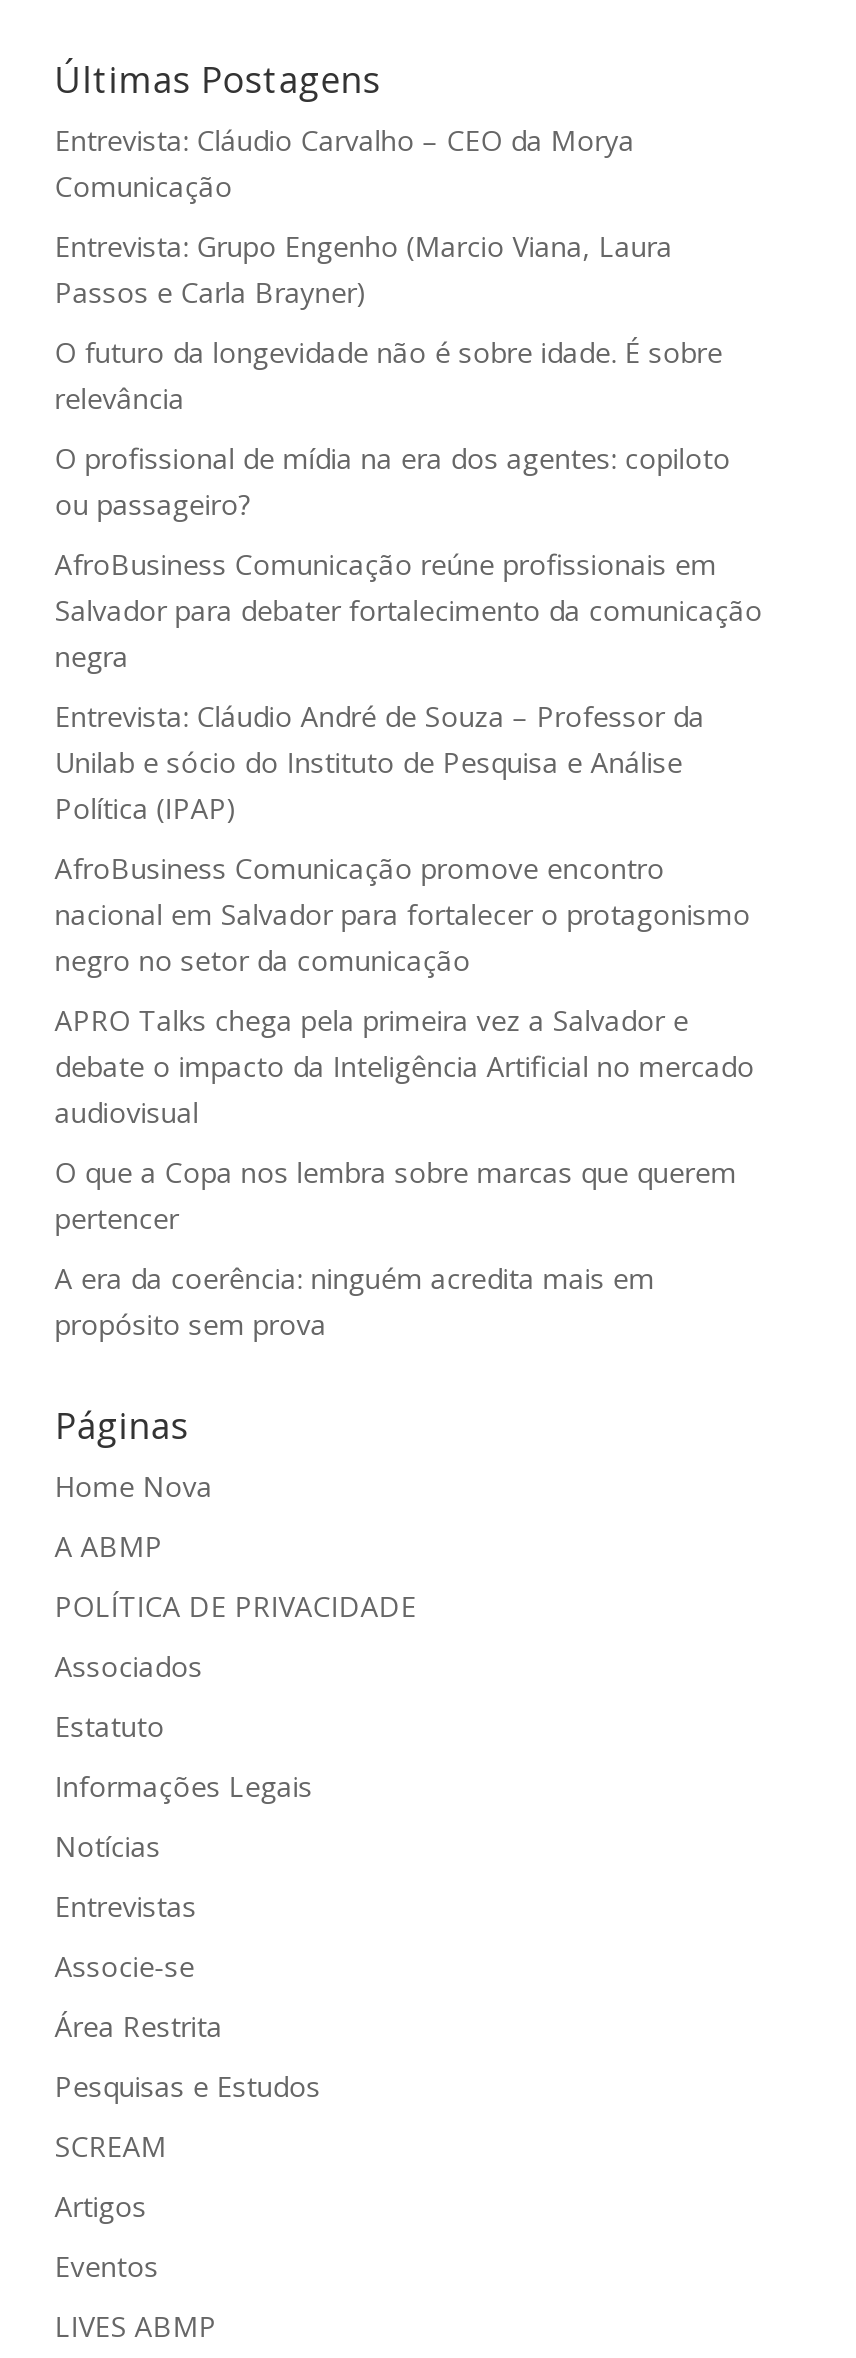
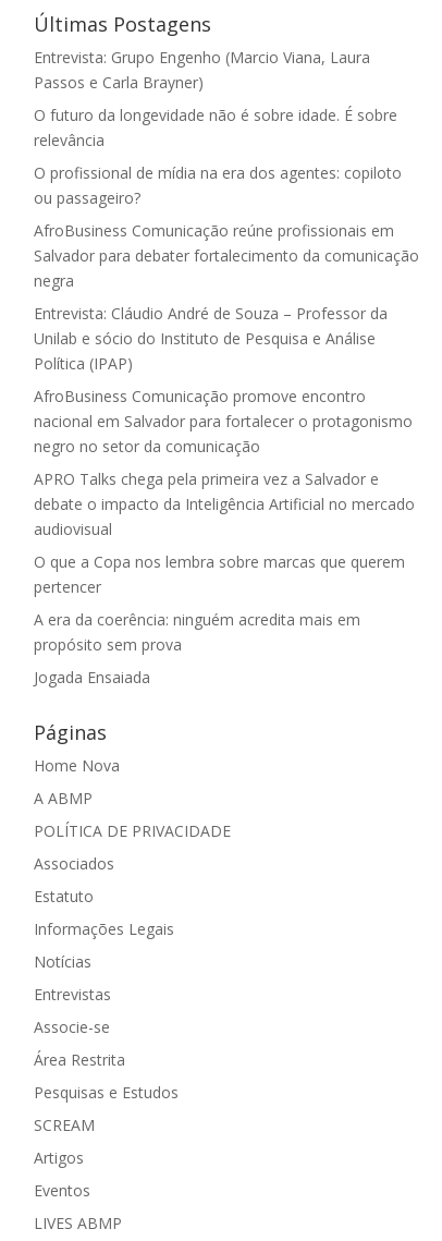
- Entrevista: Cláudio Carvalho – CEO da Morya
- Comunicação

moved up: Entrevista: Grupo Engenho (Marcio Viana, Laura | Passos e Carla Brayner) | O futuro da longevidade não é sobre idade. É sobre | ... | A era da coerência: ninguém acredita mais em | propósito sem prova

+ Jogada Ensaiada
